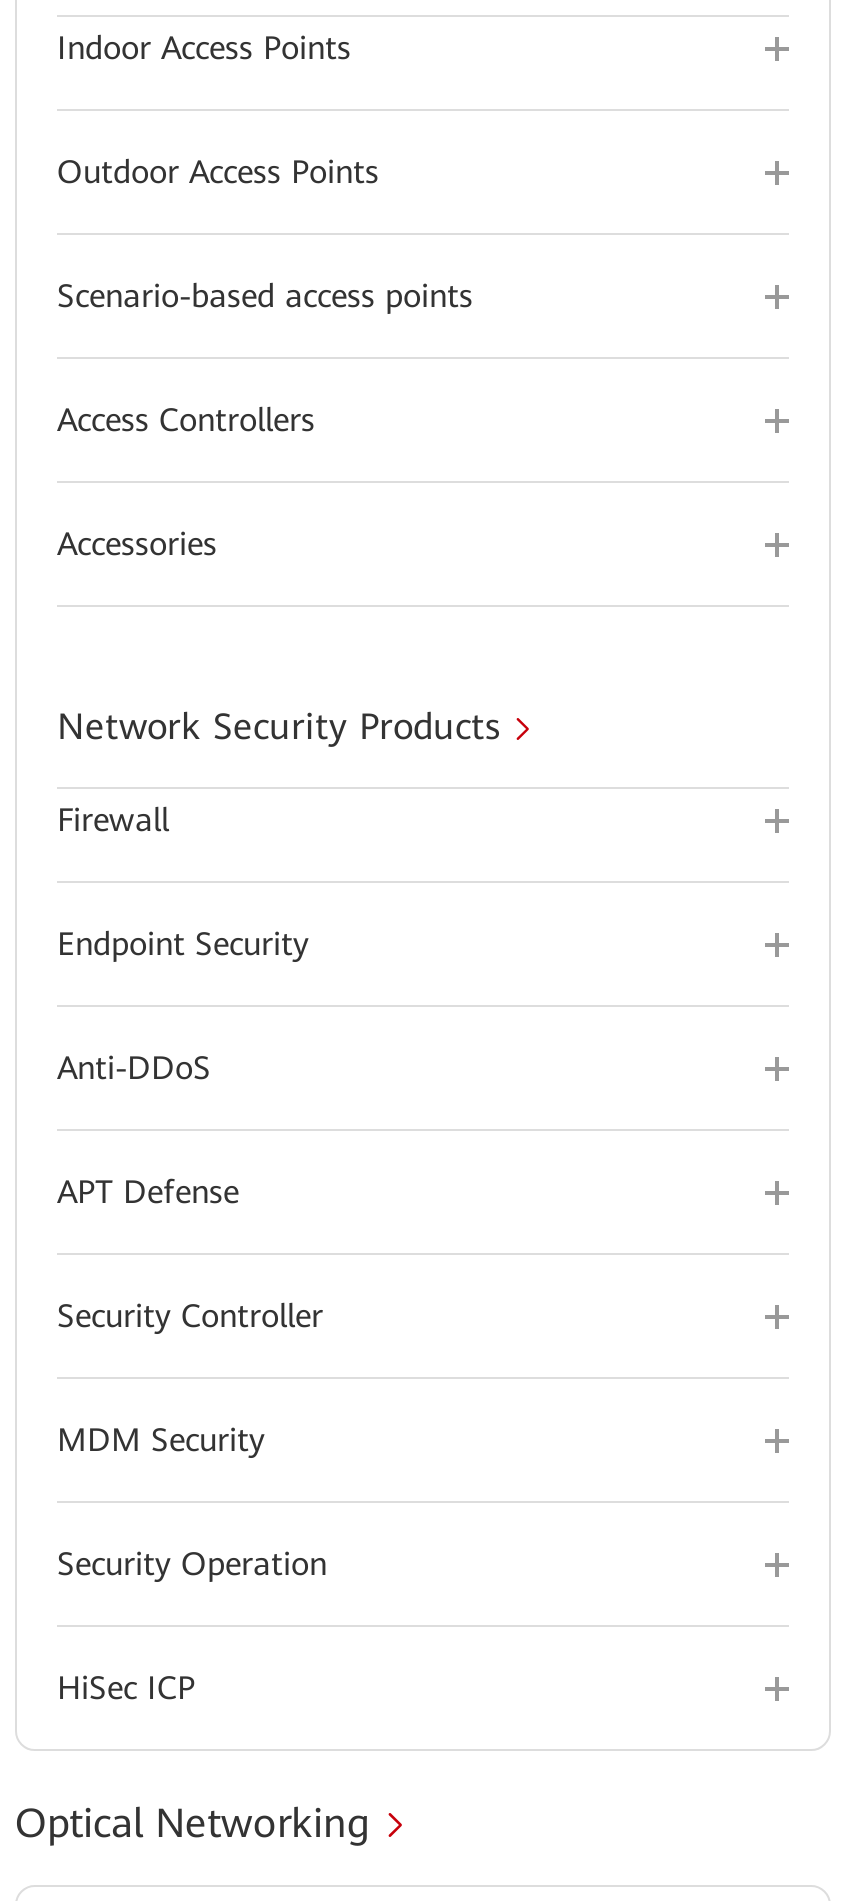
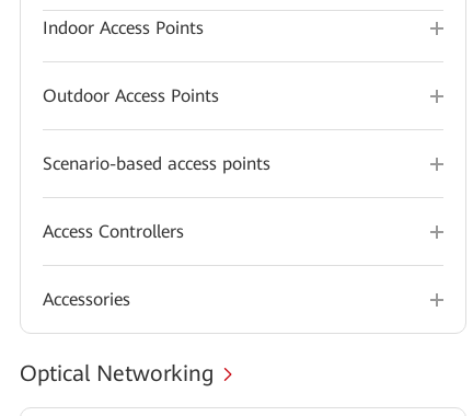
- Network Security Products
- Firewall
- Endpoint Security
- Anti-DDoS
- APT Defense
- Security Controller
- MDM Security
- Security Operation
- HiSec ICP
